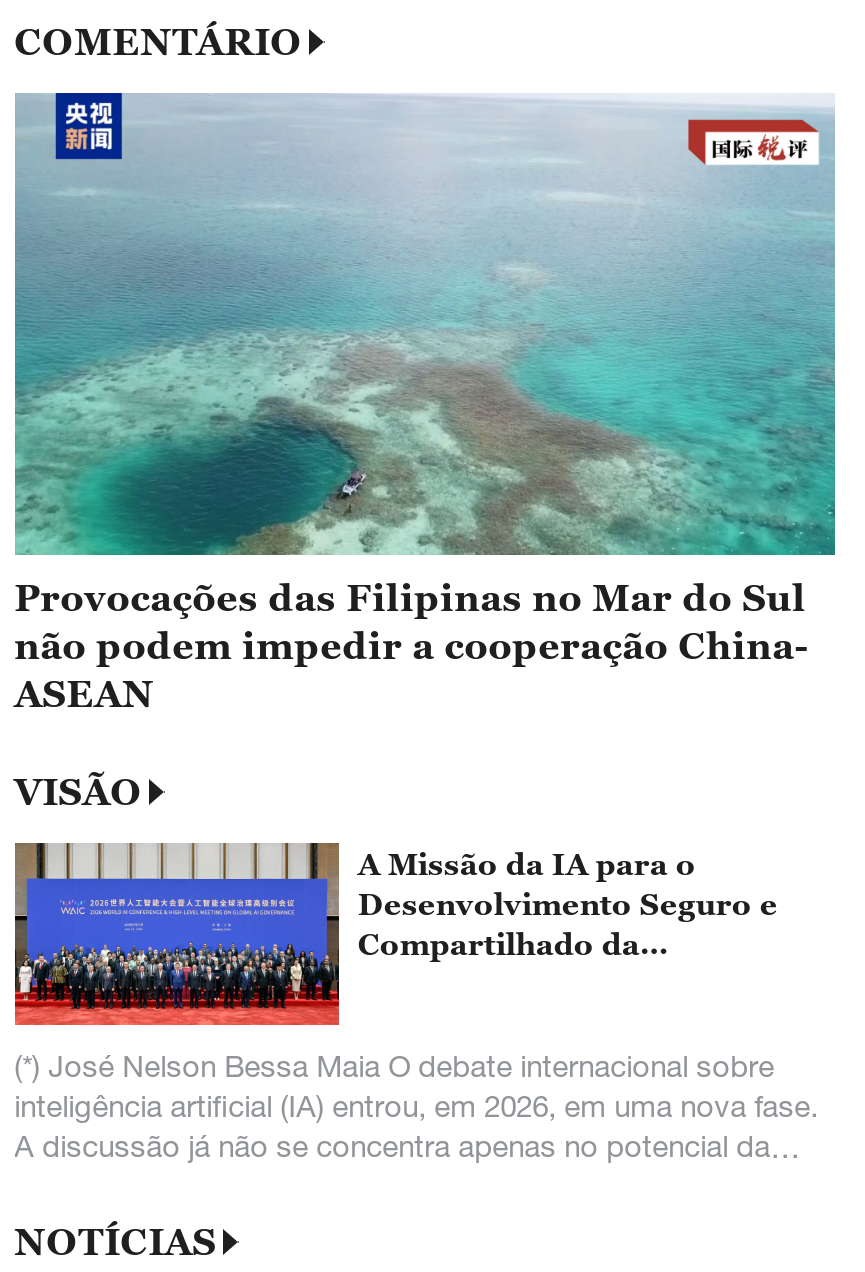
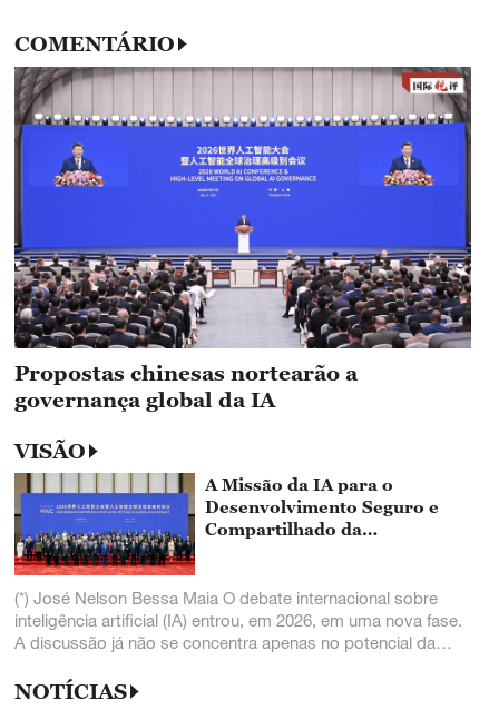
- [image]
- Provocações das Filipinas no Mar do Sul
- não podem impedir a cooperação China-
- ASEAN
+ [image]
+ Propostas chinesas nortearão a
+ governança global da IA
